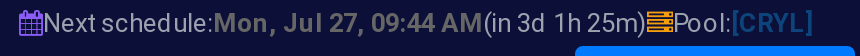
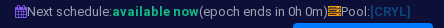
- Next schedule:Mon, Jul 27, 09:44 AM(in 3d 1h 25m)
+ Next schedule:available now(epoch ends in 0h 0m)
